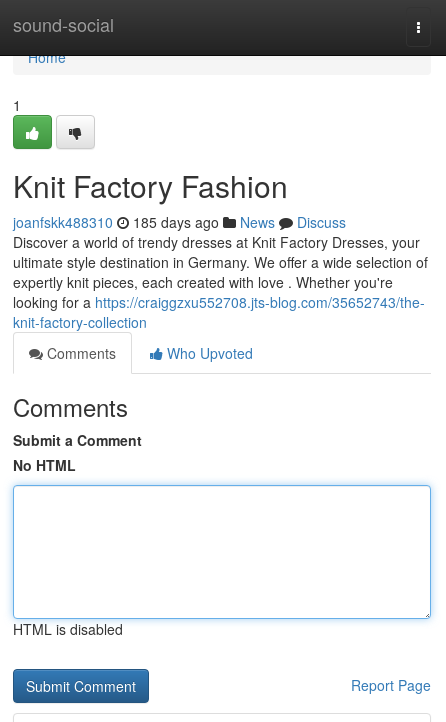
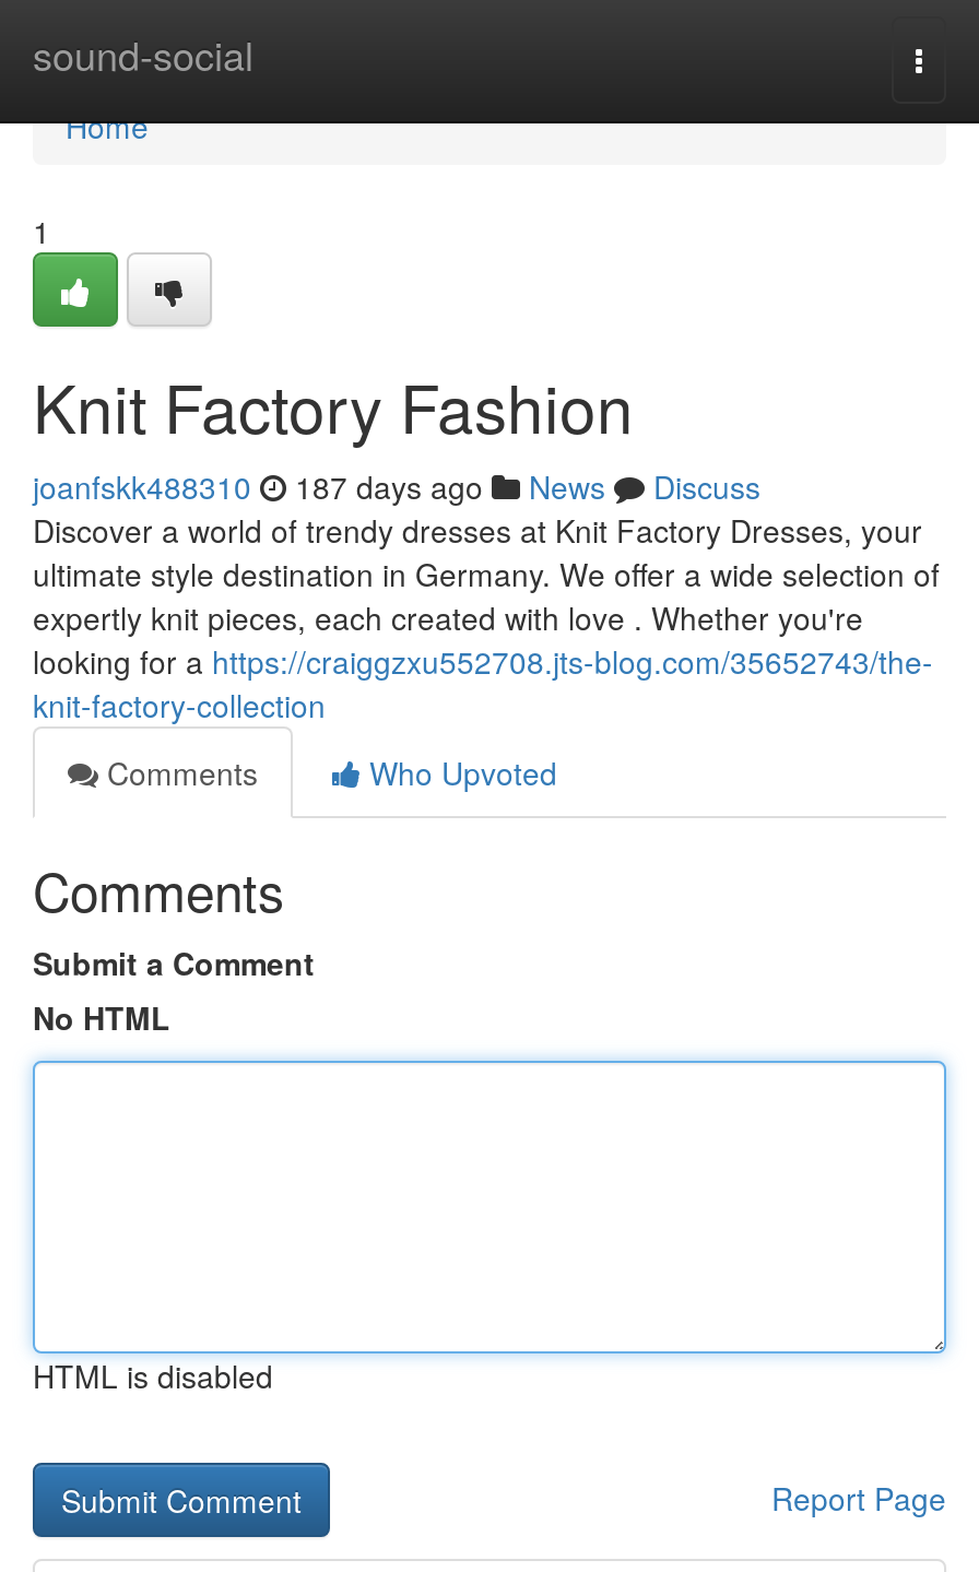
- joanfskk488310 185 days ago News Discuss
+ joanfskk488310 187 days ago News Discuss
